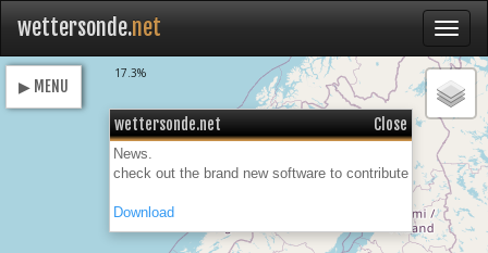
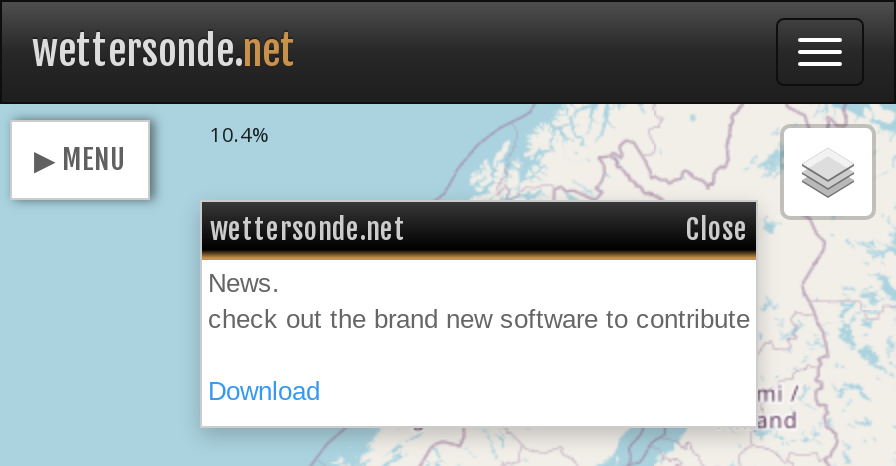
- 17.3%
+ 10.4%
